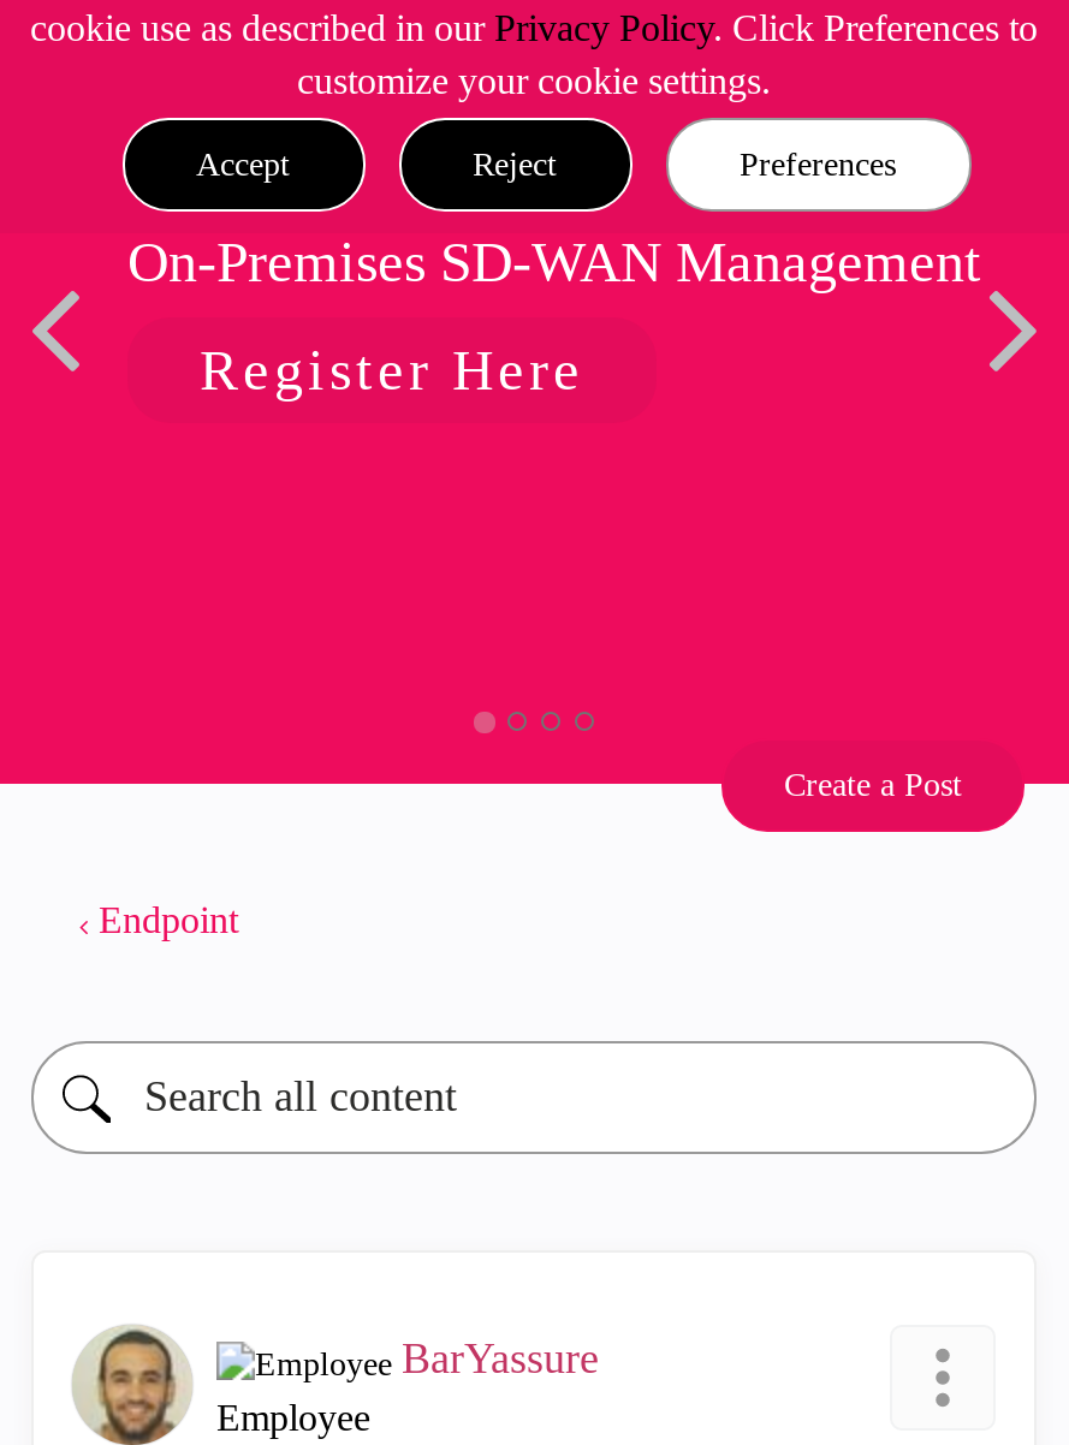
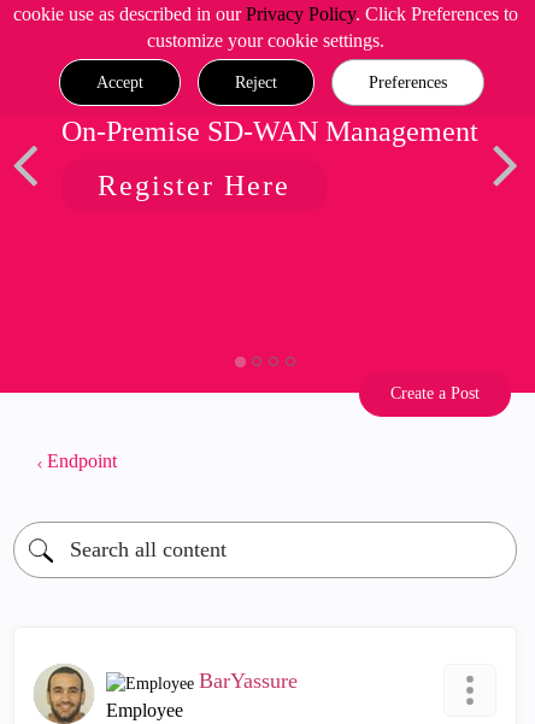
- On-Premises SD-WAN Management
+ On-Premise SD-WAN Management
